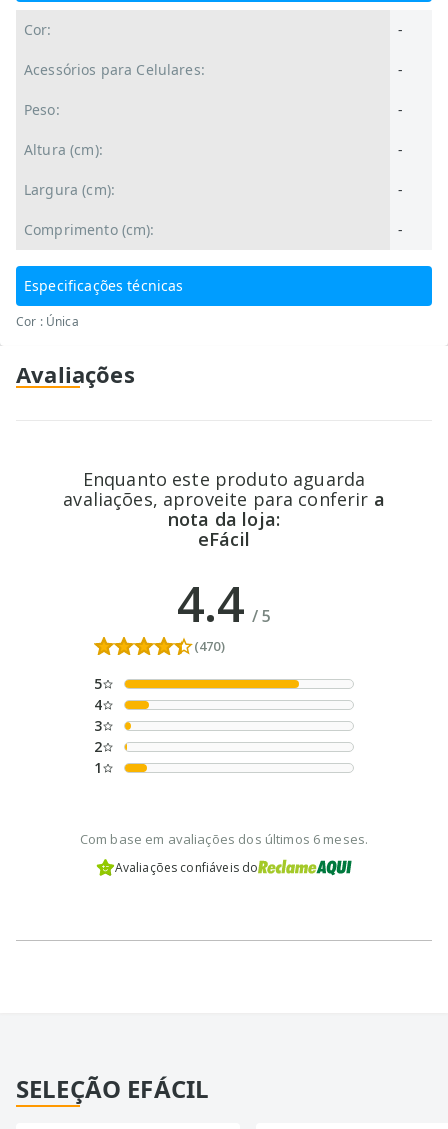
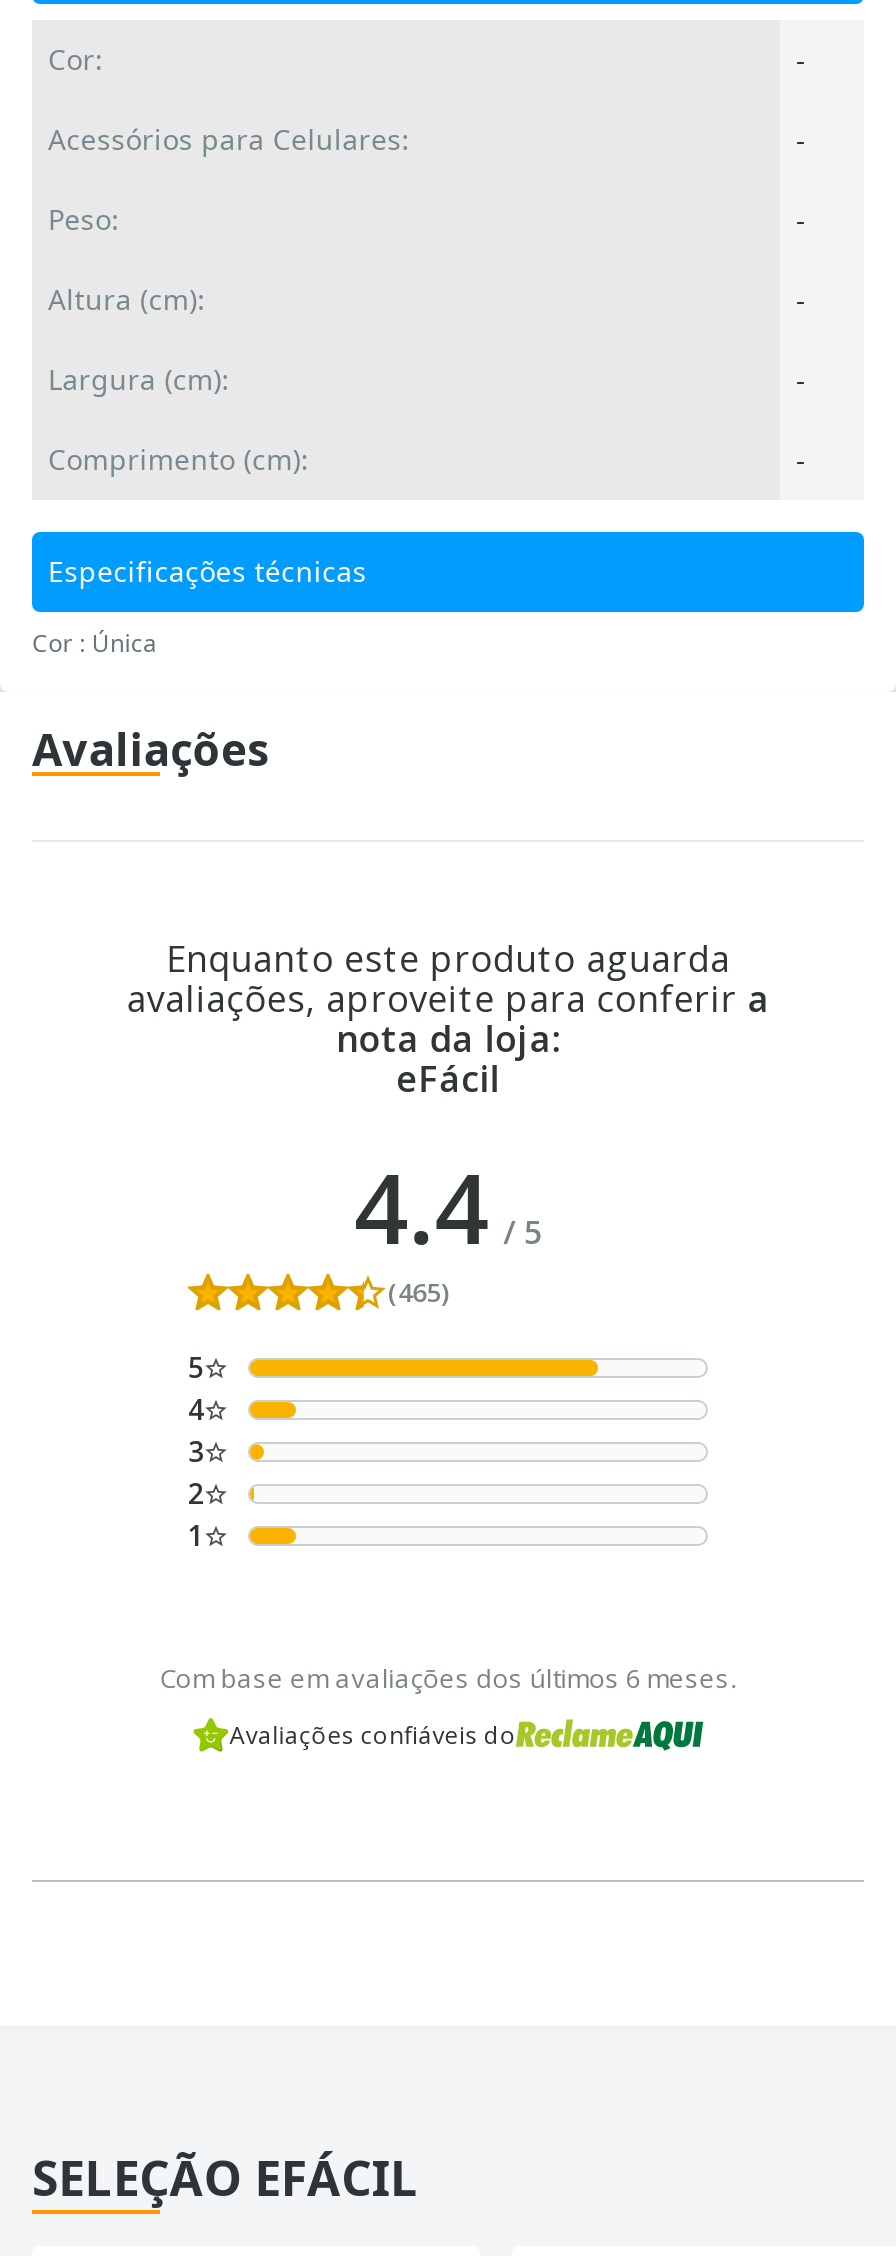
- (470)
+ (465)
